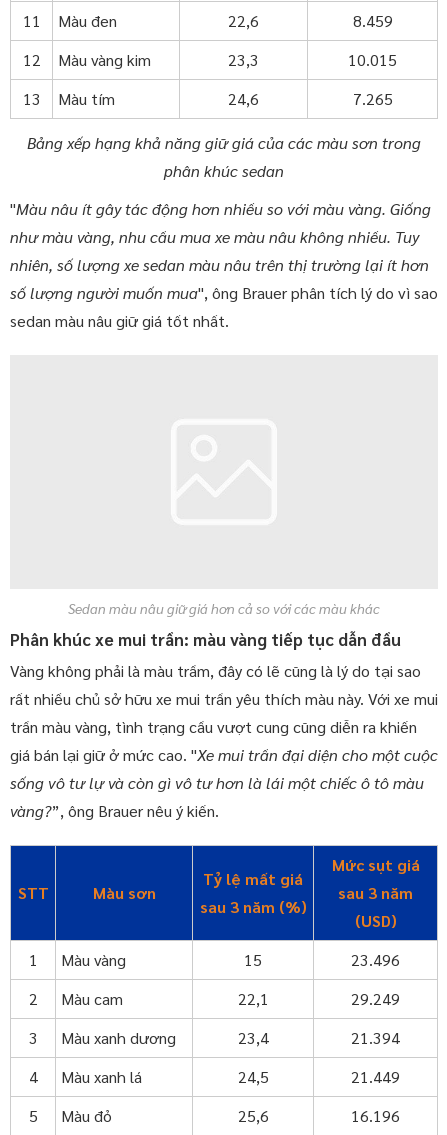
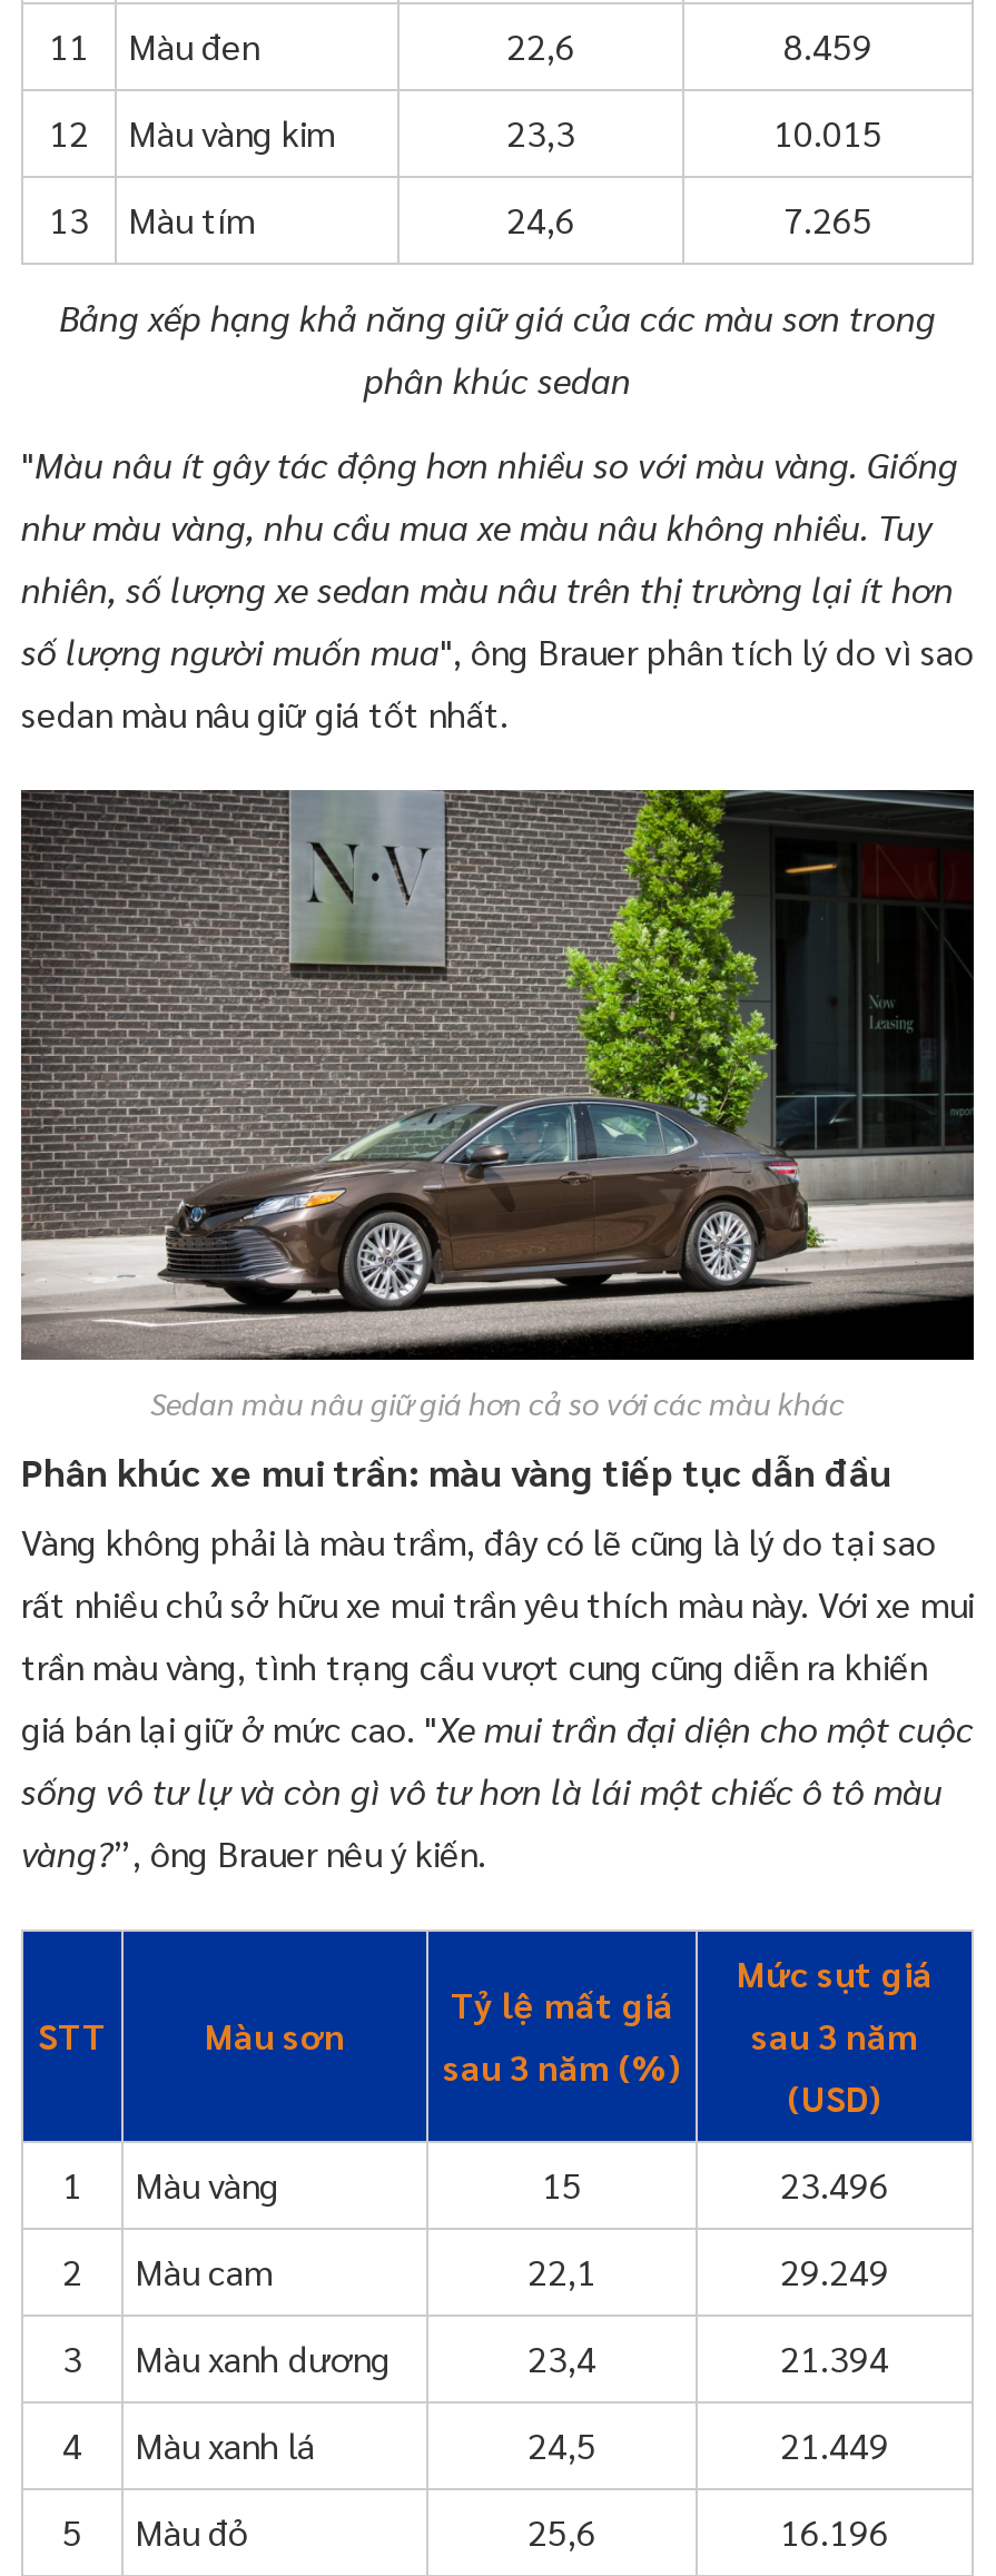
+ [image]
